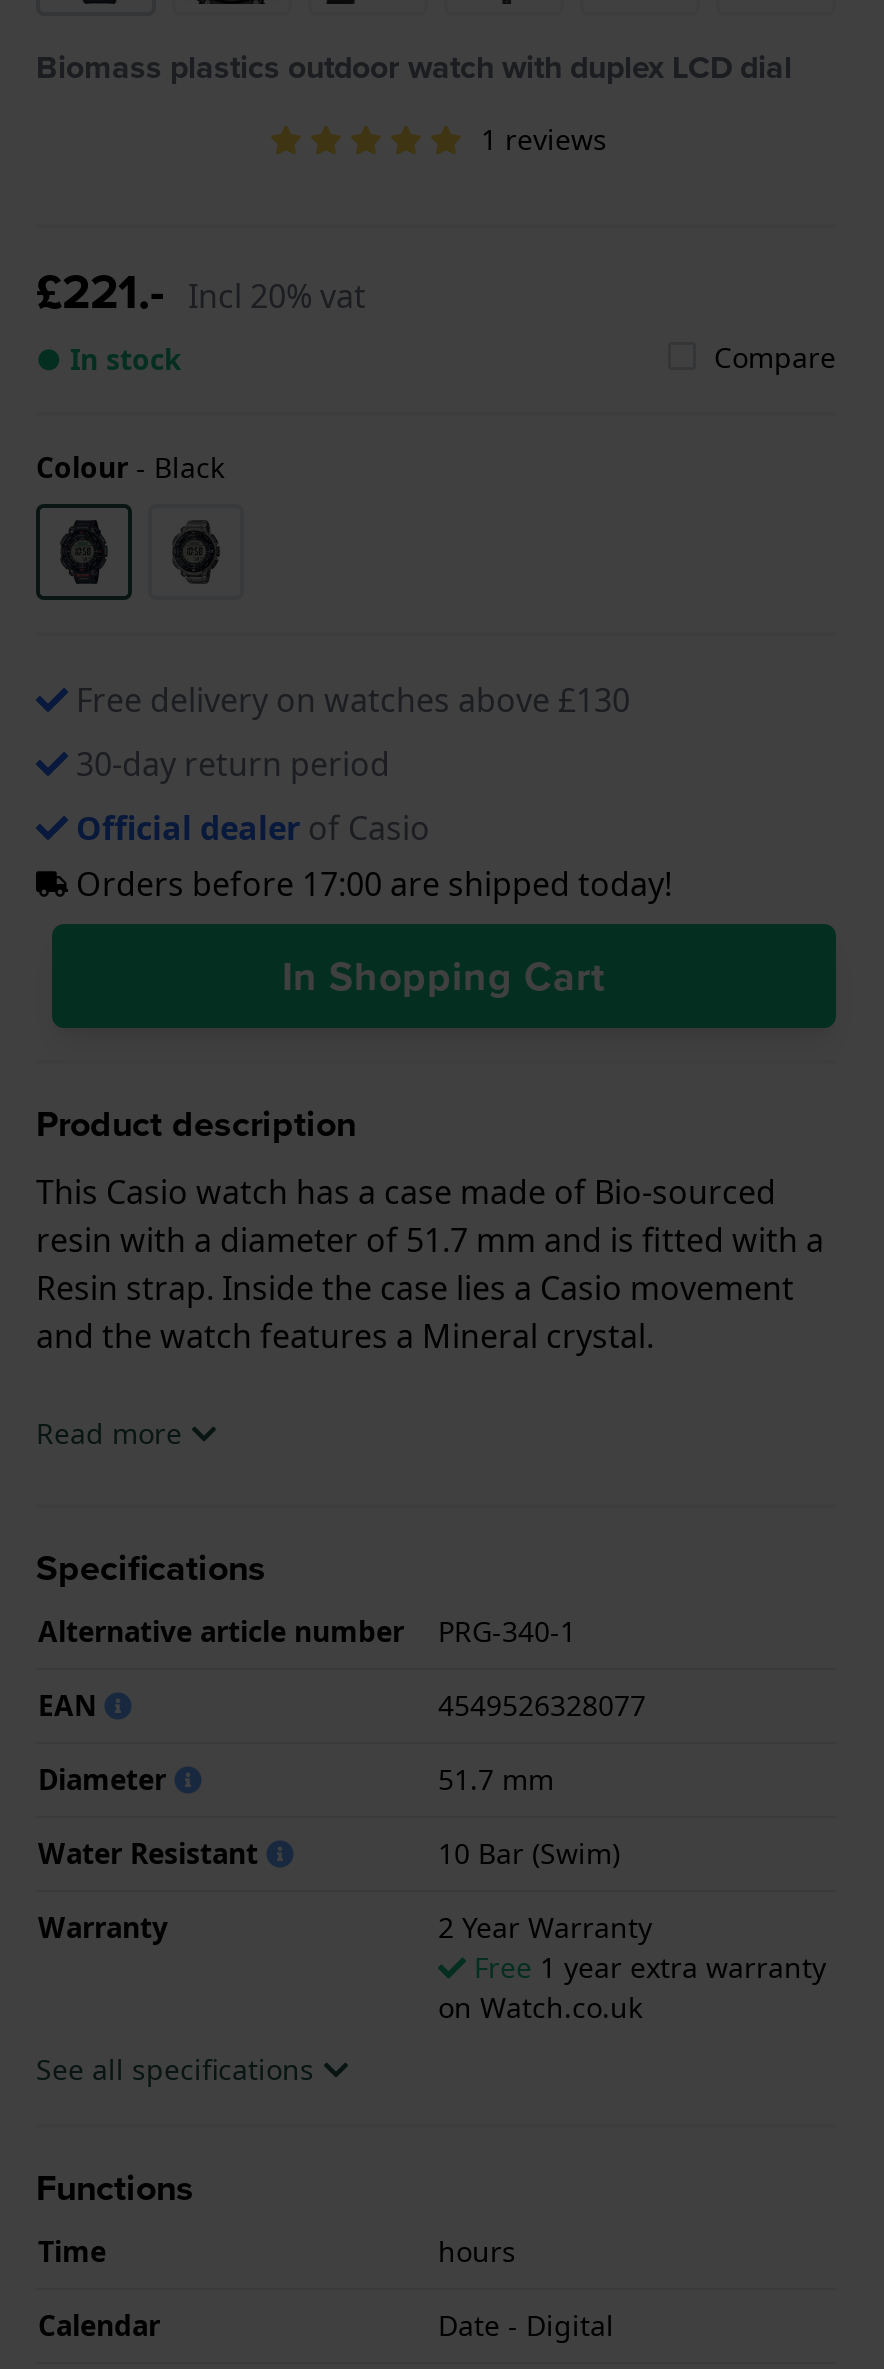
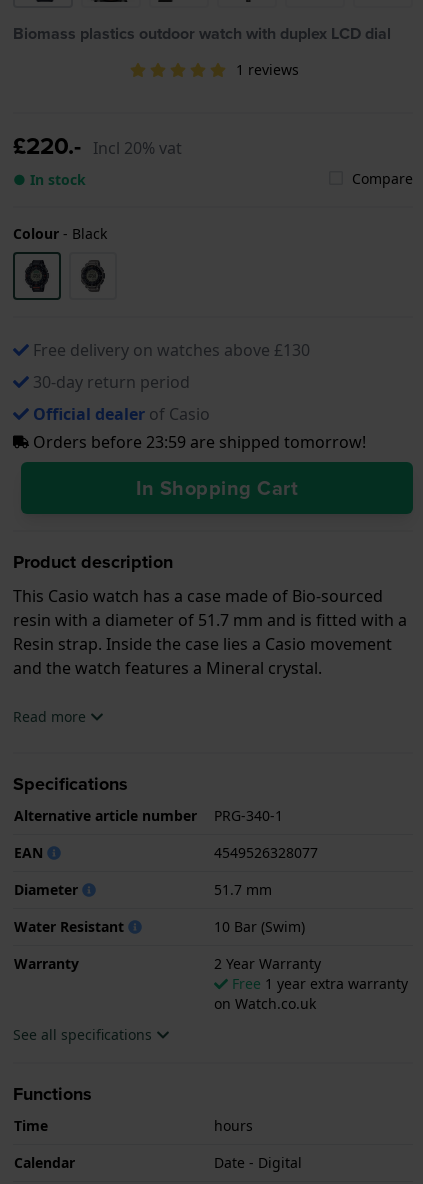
- £221.- Incl 20% vat
+ £220.- Incl 20% vat

- Orders before 17:00 are shipped today!
+ Orders before 23:59 are shipped tomorrow!
